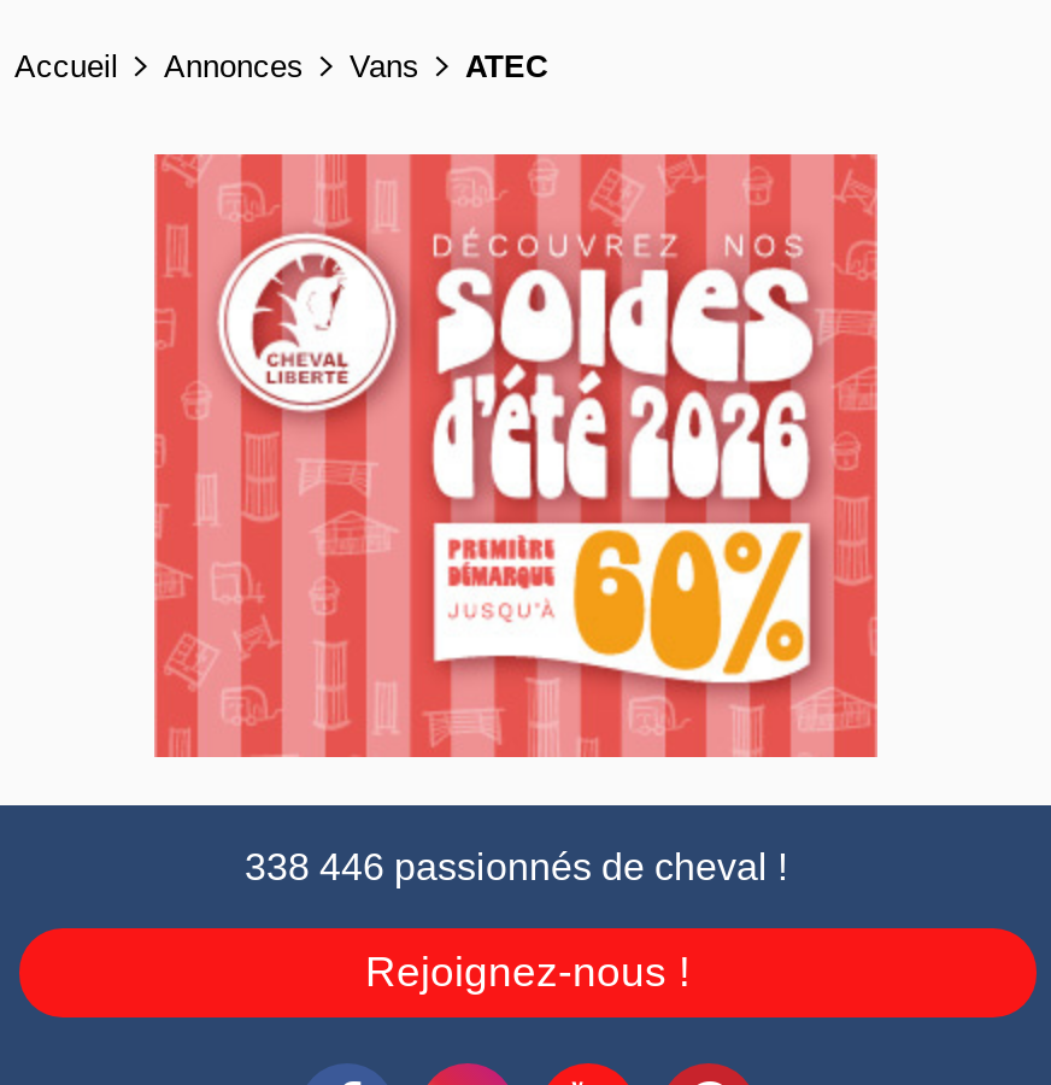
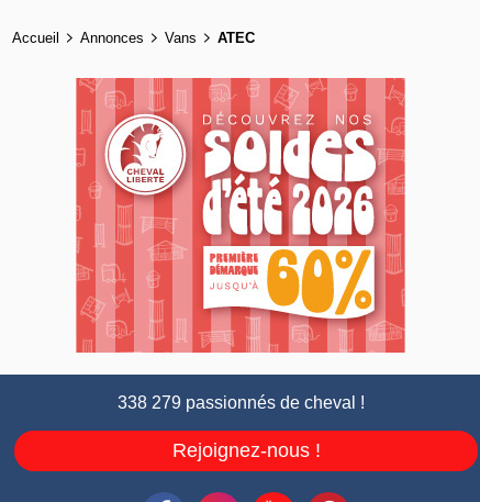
- 338 446 passionnés de cheval !
+ 338 279 passionnés de cheval !
